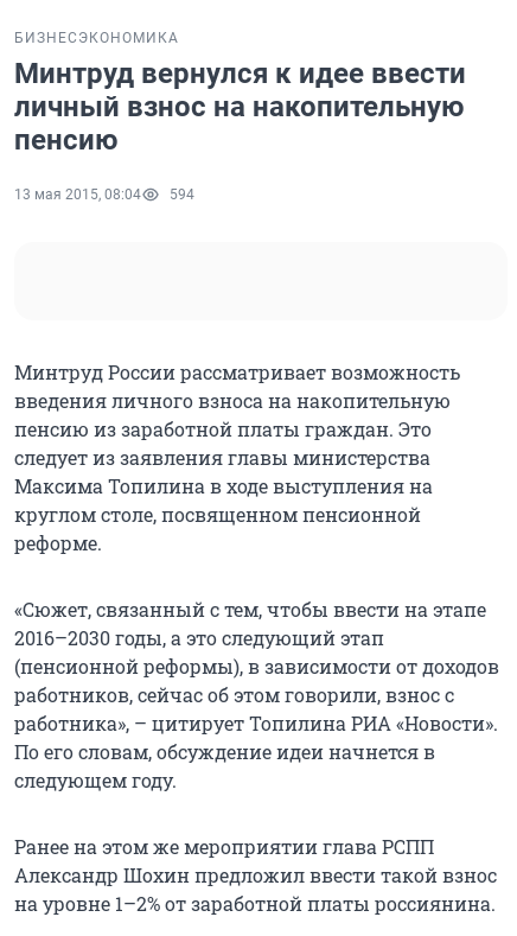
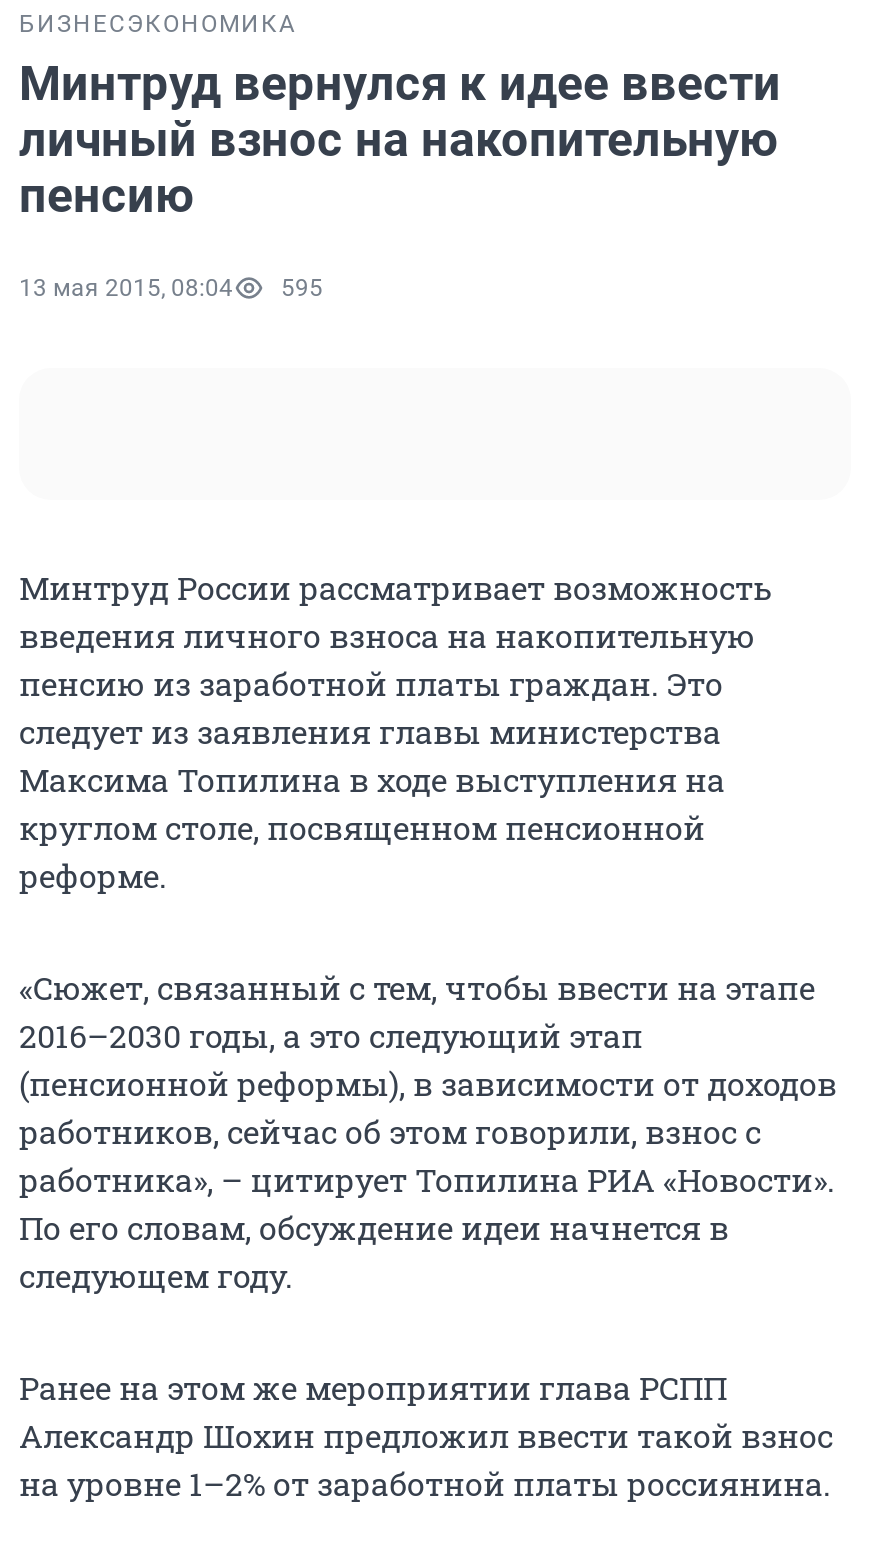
- 13 мая 2015, 08:04 594
+ 13 мая 2015, 08:04 595
